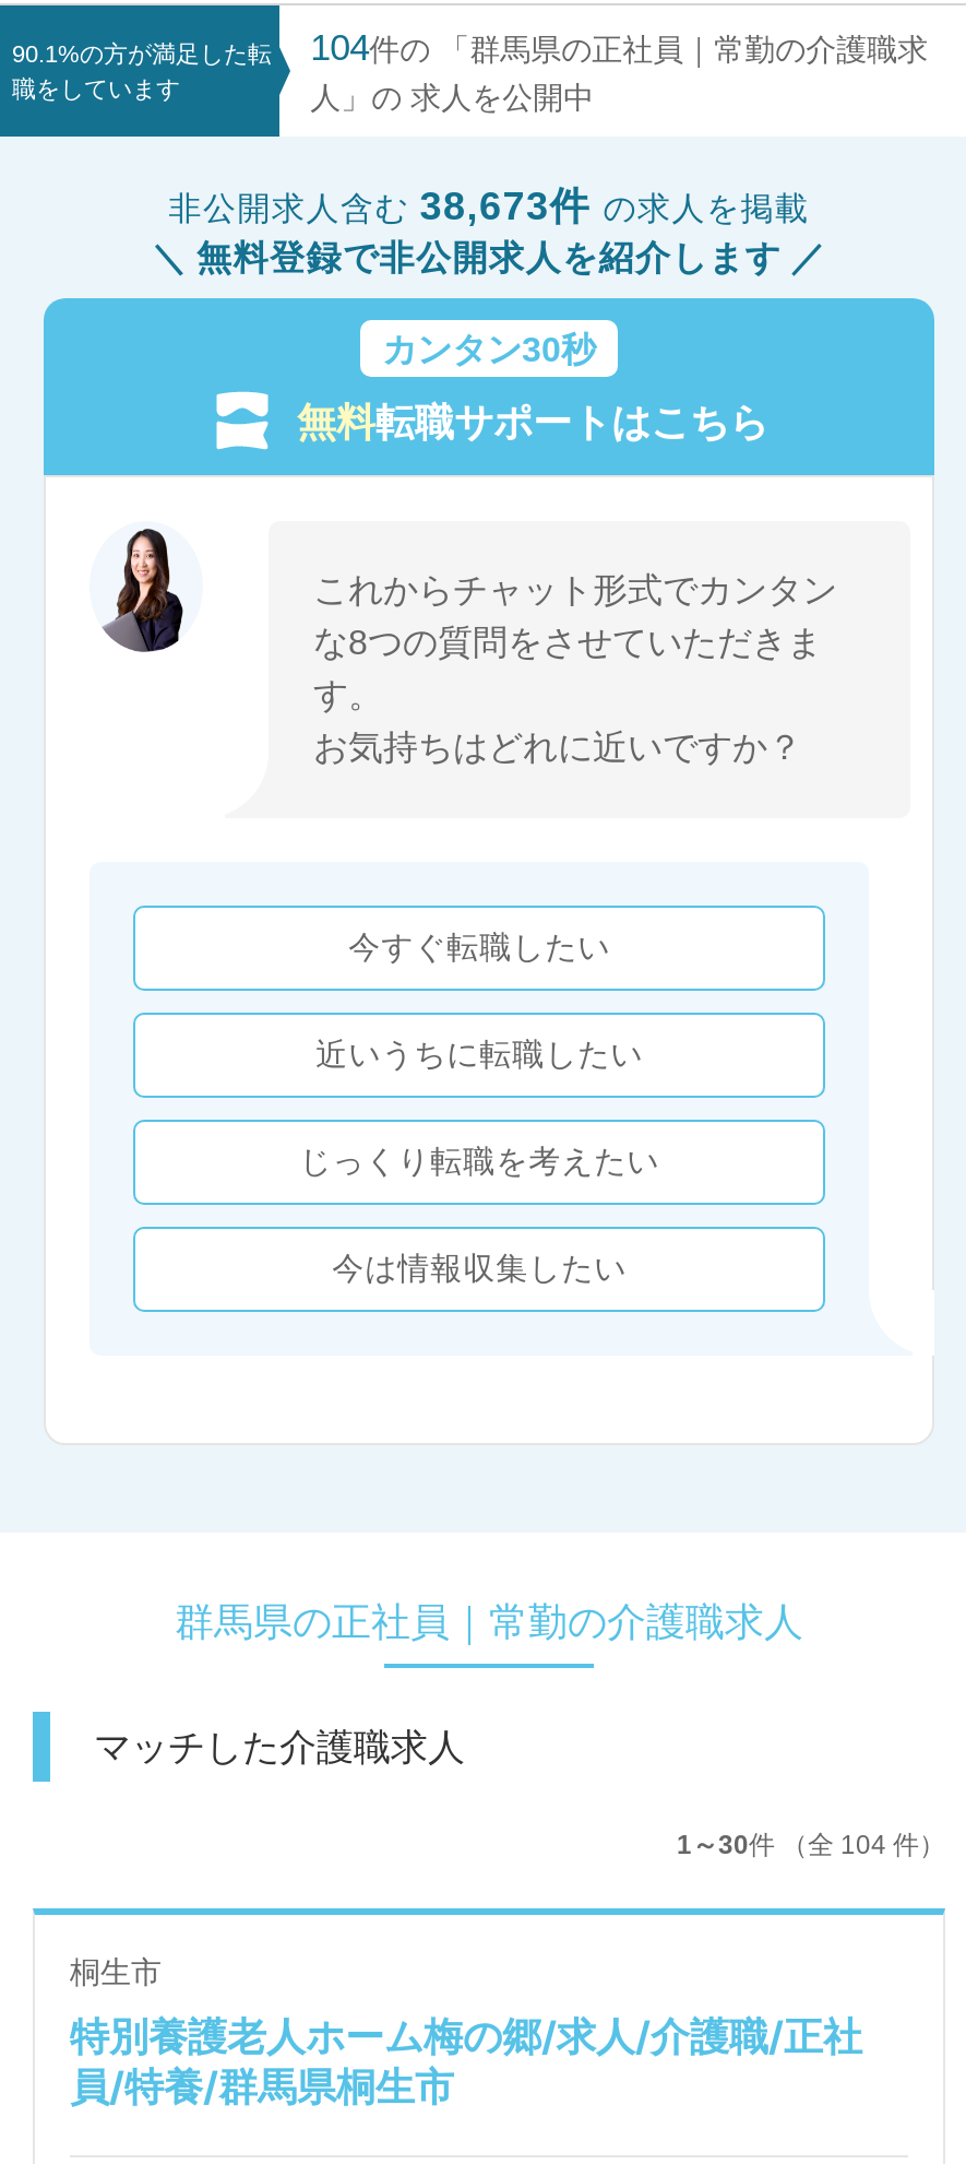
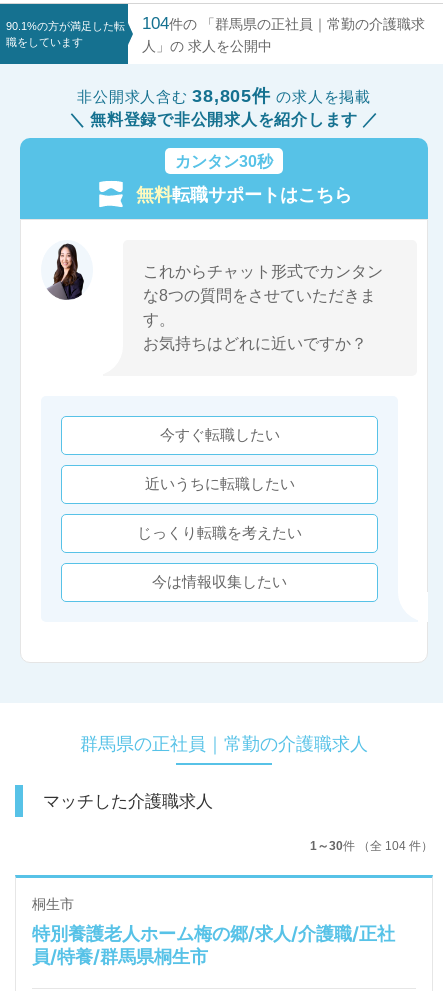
- 非公開求人含む38,673件の求人を掲載
+ 非公開求人含む38,805件の求人を掲載
